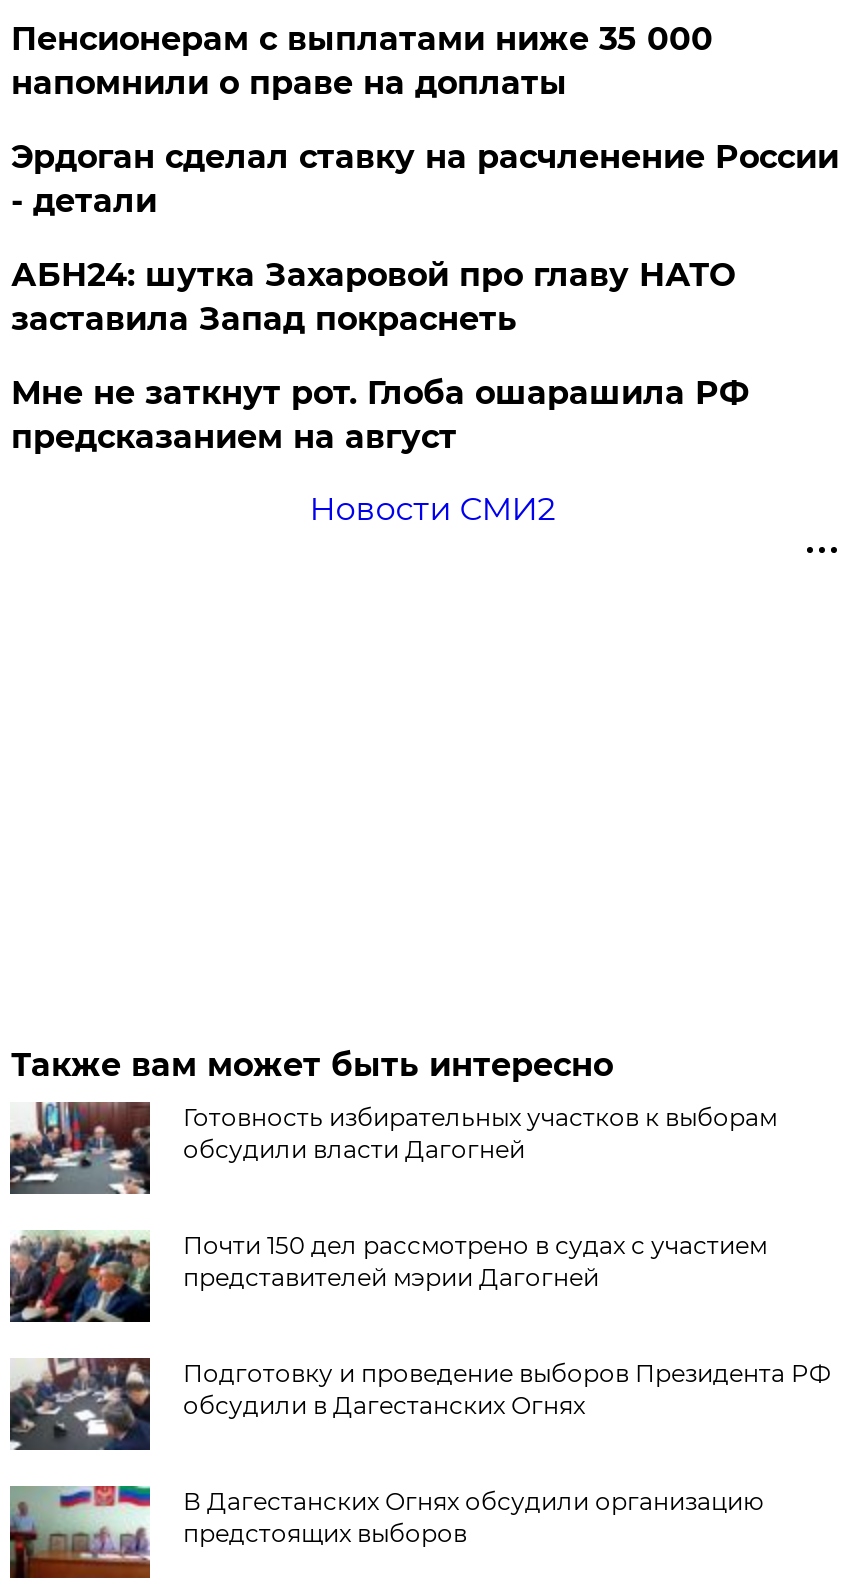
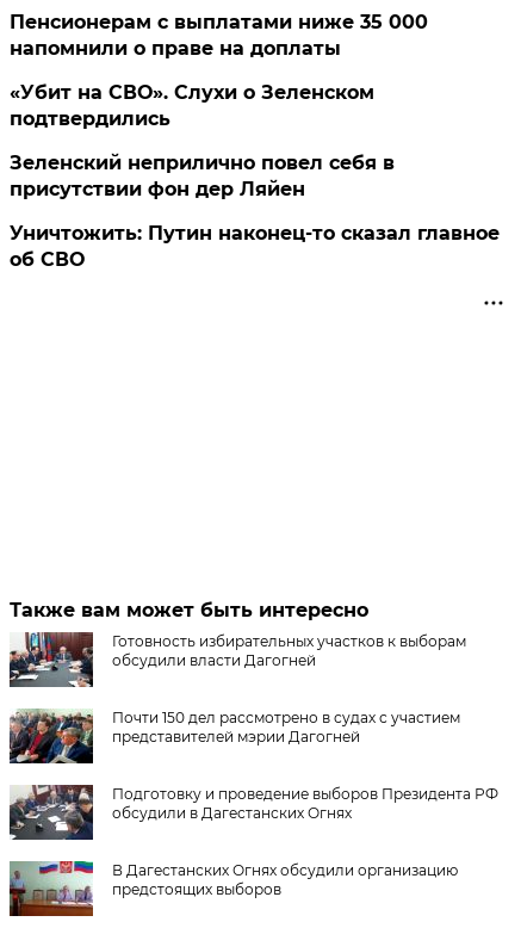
- Эрдоган сделал ставку на расчленение России
- - детали
- АБН24: шутка Захаровой про главу НАТО
- заставила Запад покраснеть
- Мне не заткнут рот. Глоба ошарашила РФ
- предсказанием на август
- Новости СМИ2
+ «Убит на СВО». Слухи о Зеленском
+ подтвердились
+ Зеленский неприлично повел cебя в
+ присутствии фон дер Ляйен
+ Уничтожить: Путин наконец-то сказал главное
+ об СВО
